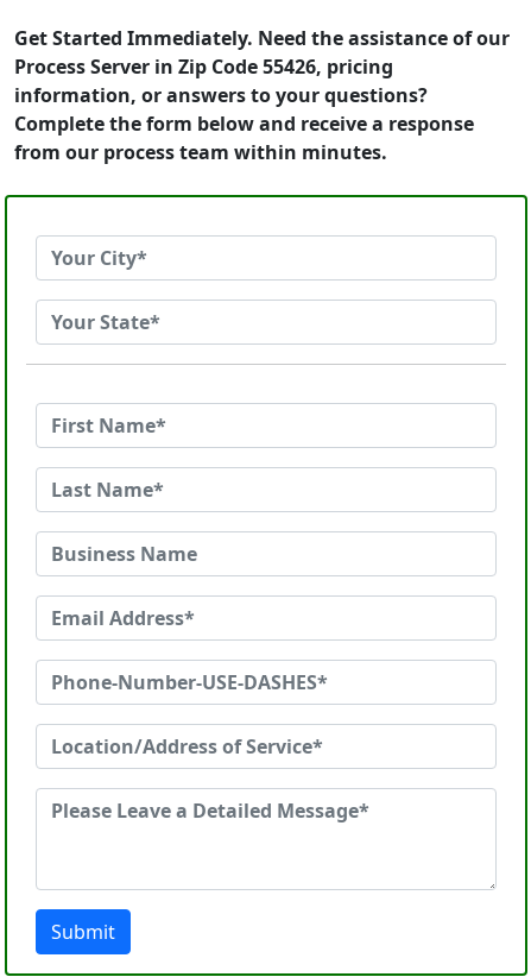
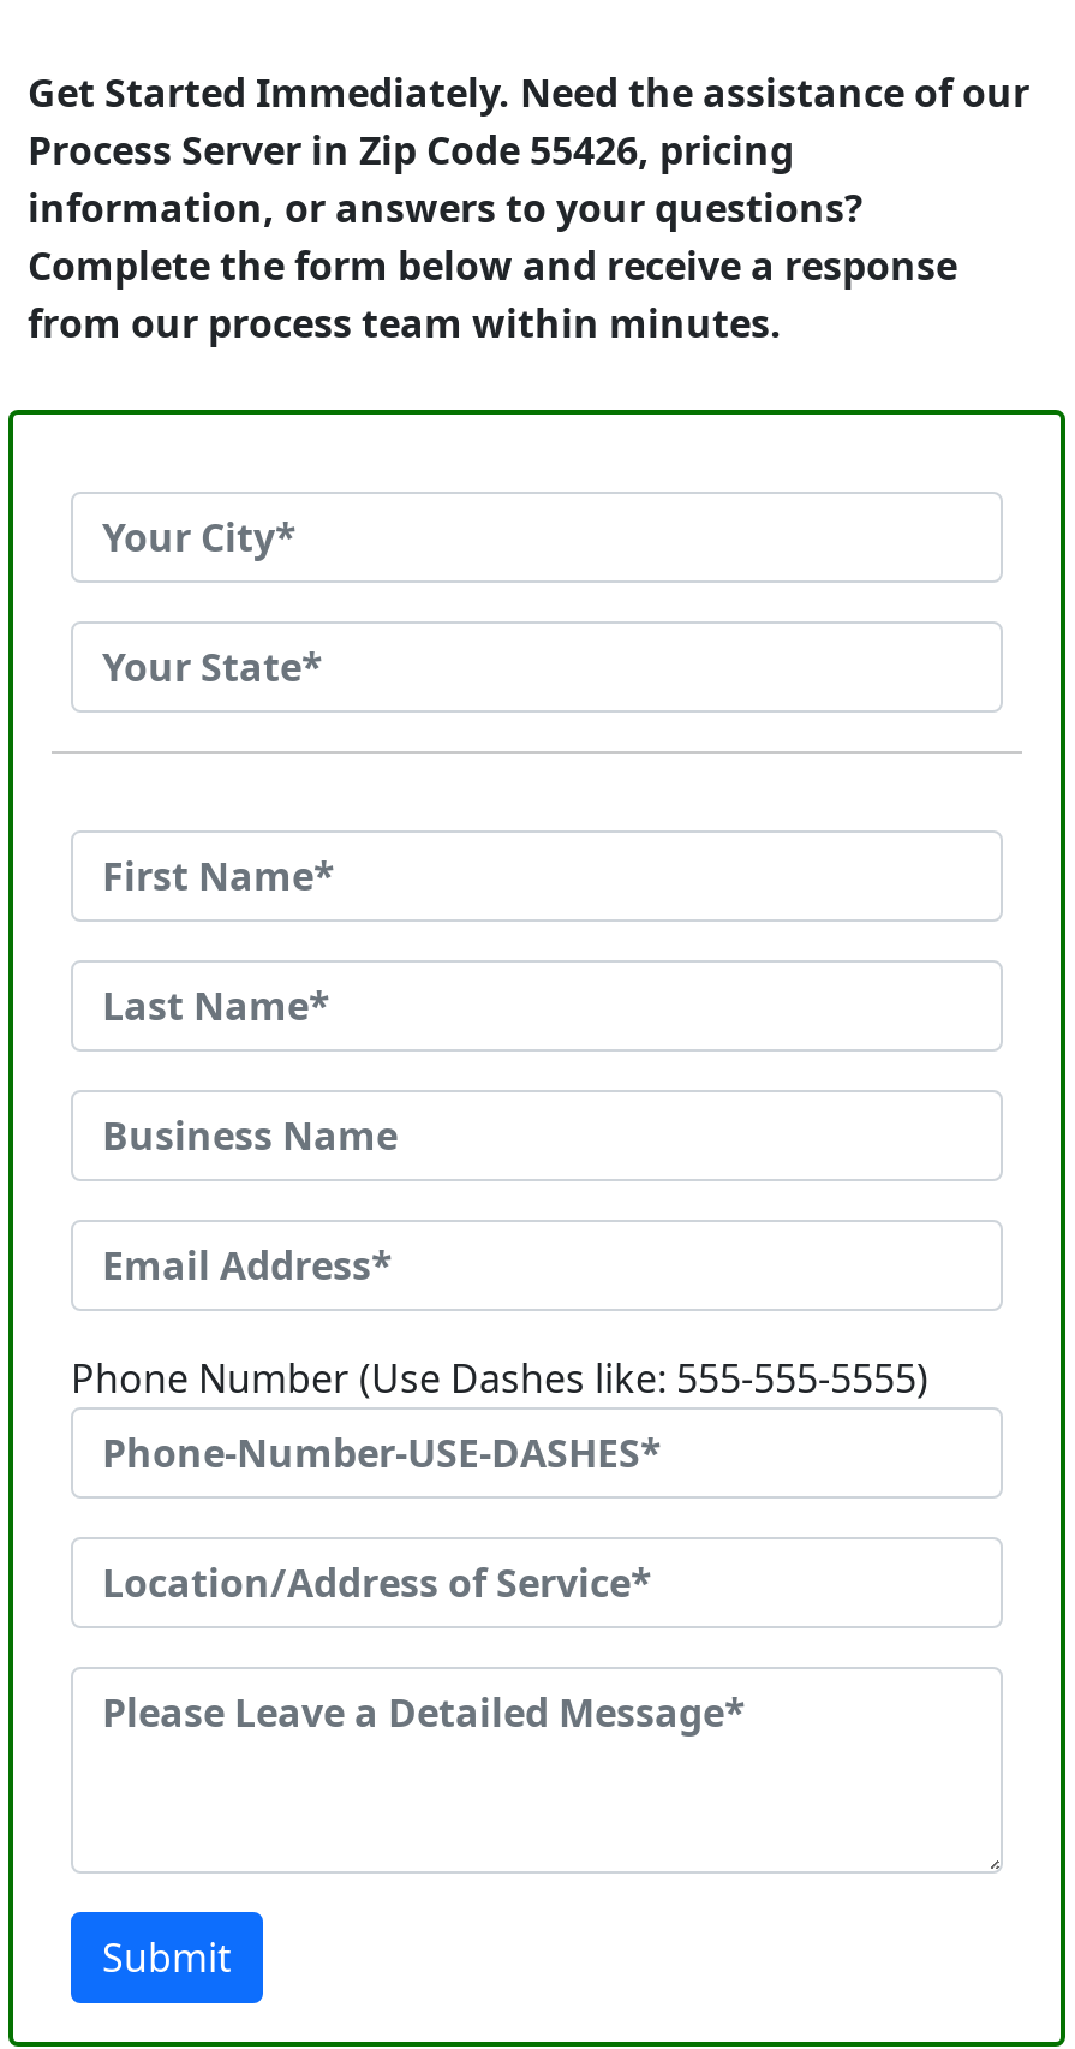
+ Phone Number (Use Dashes like: 555-555-5555)
